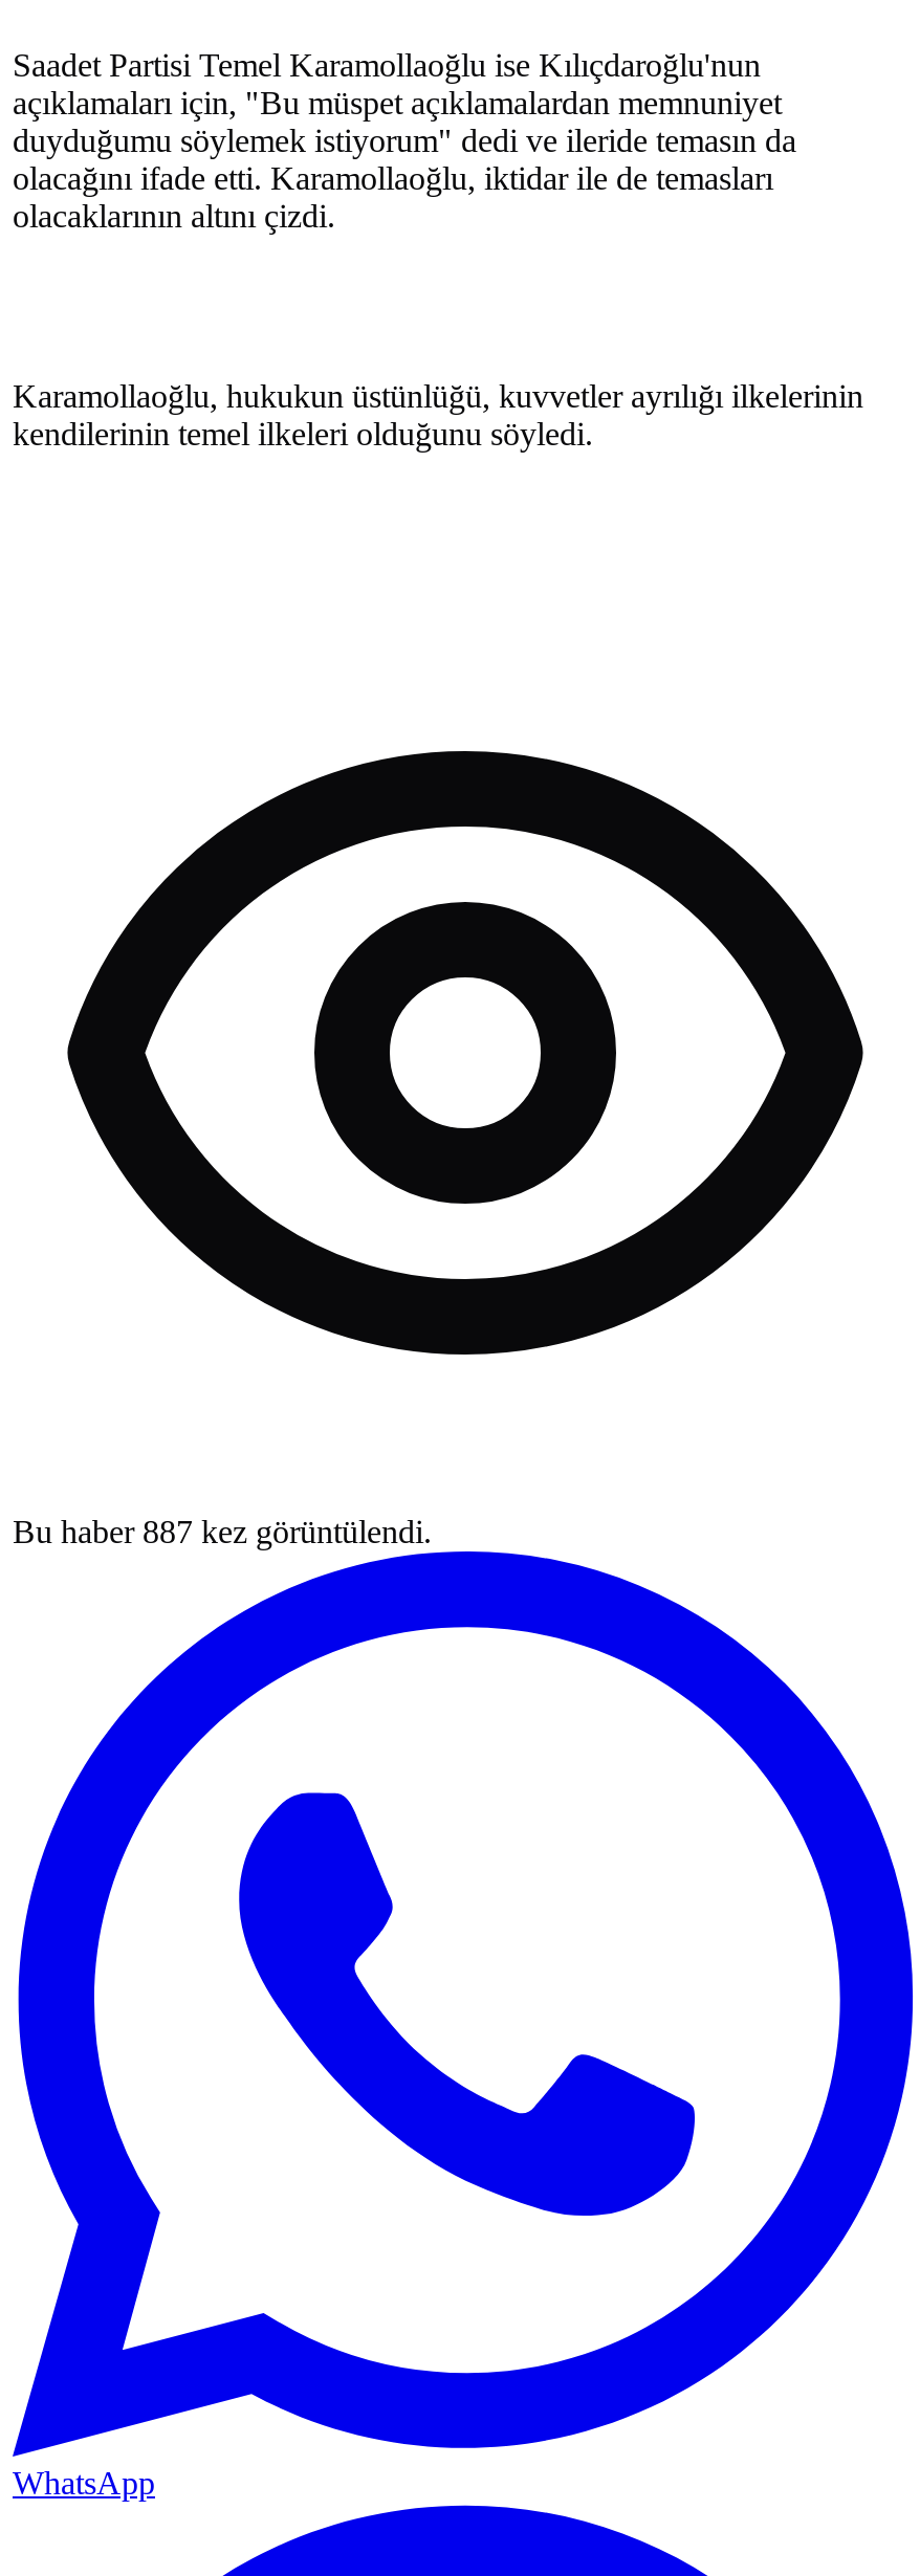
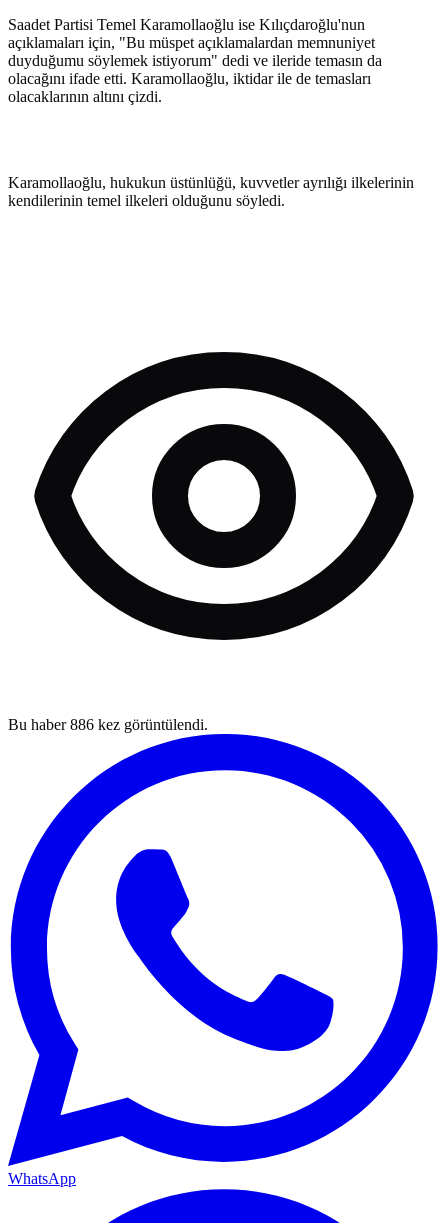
- Bu haber 887 kez görüntülendi.
+ Bu haber 886 kez görüntülendi.
